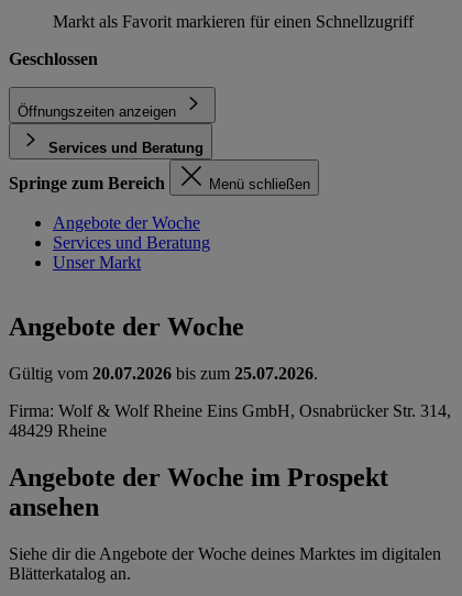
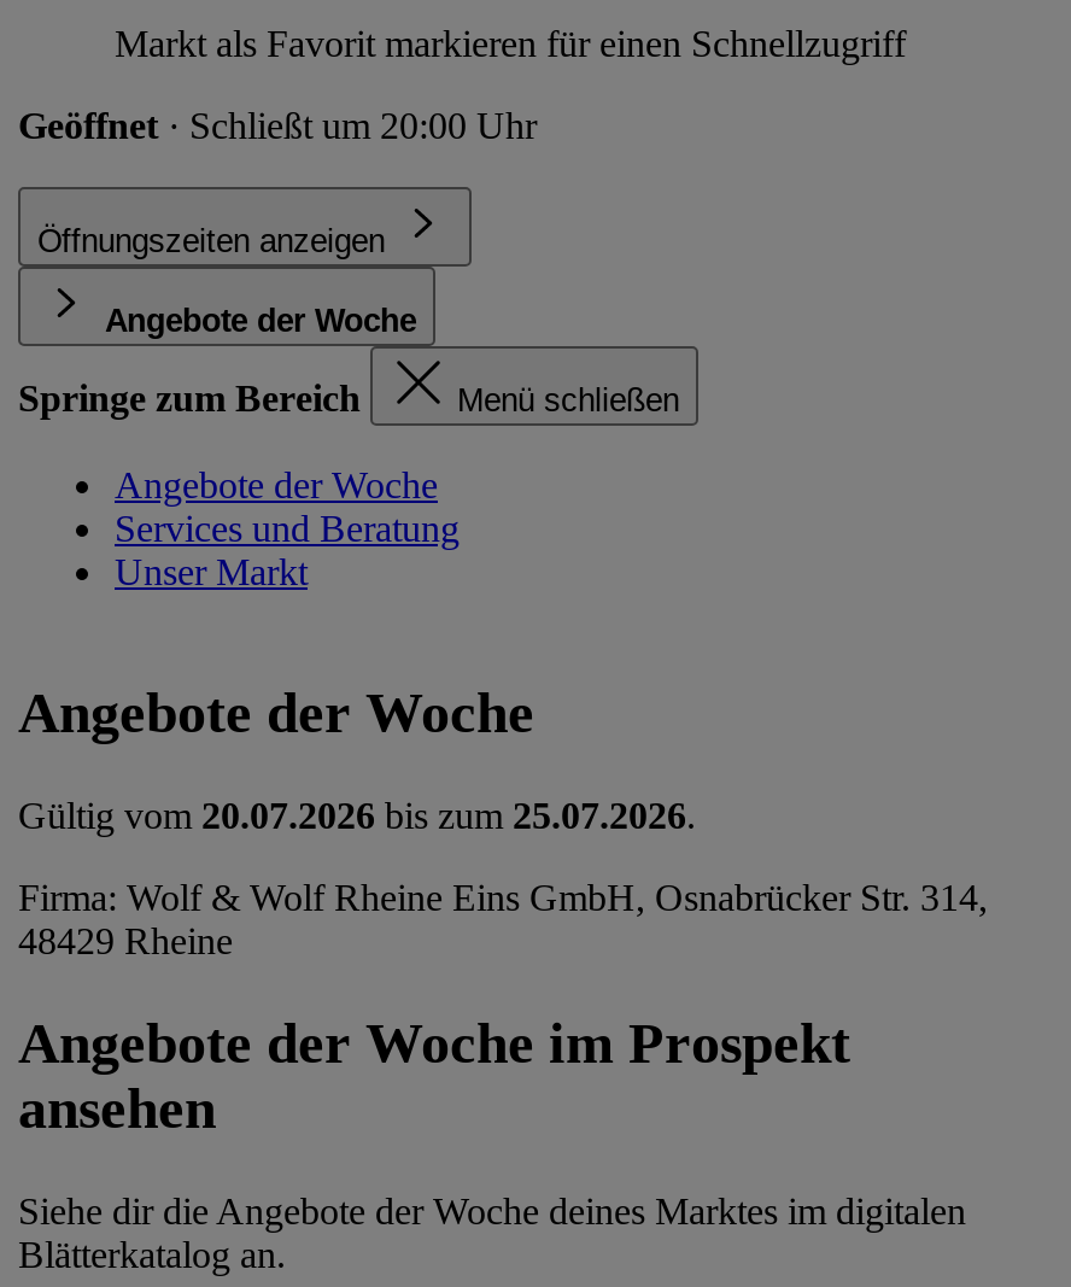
- Geschlossen
+ Geöffnet · Schließt um 20:00 Uhr

- Services und Beratung
+ Angebote der Woche
